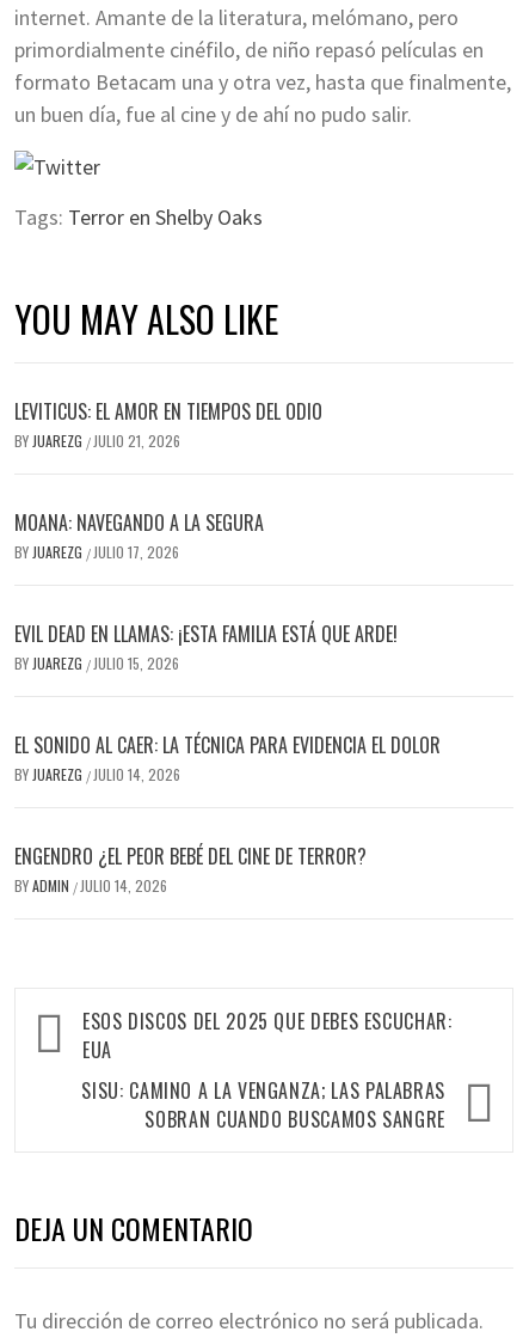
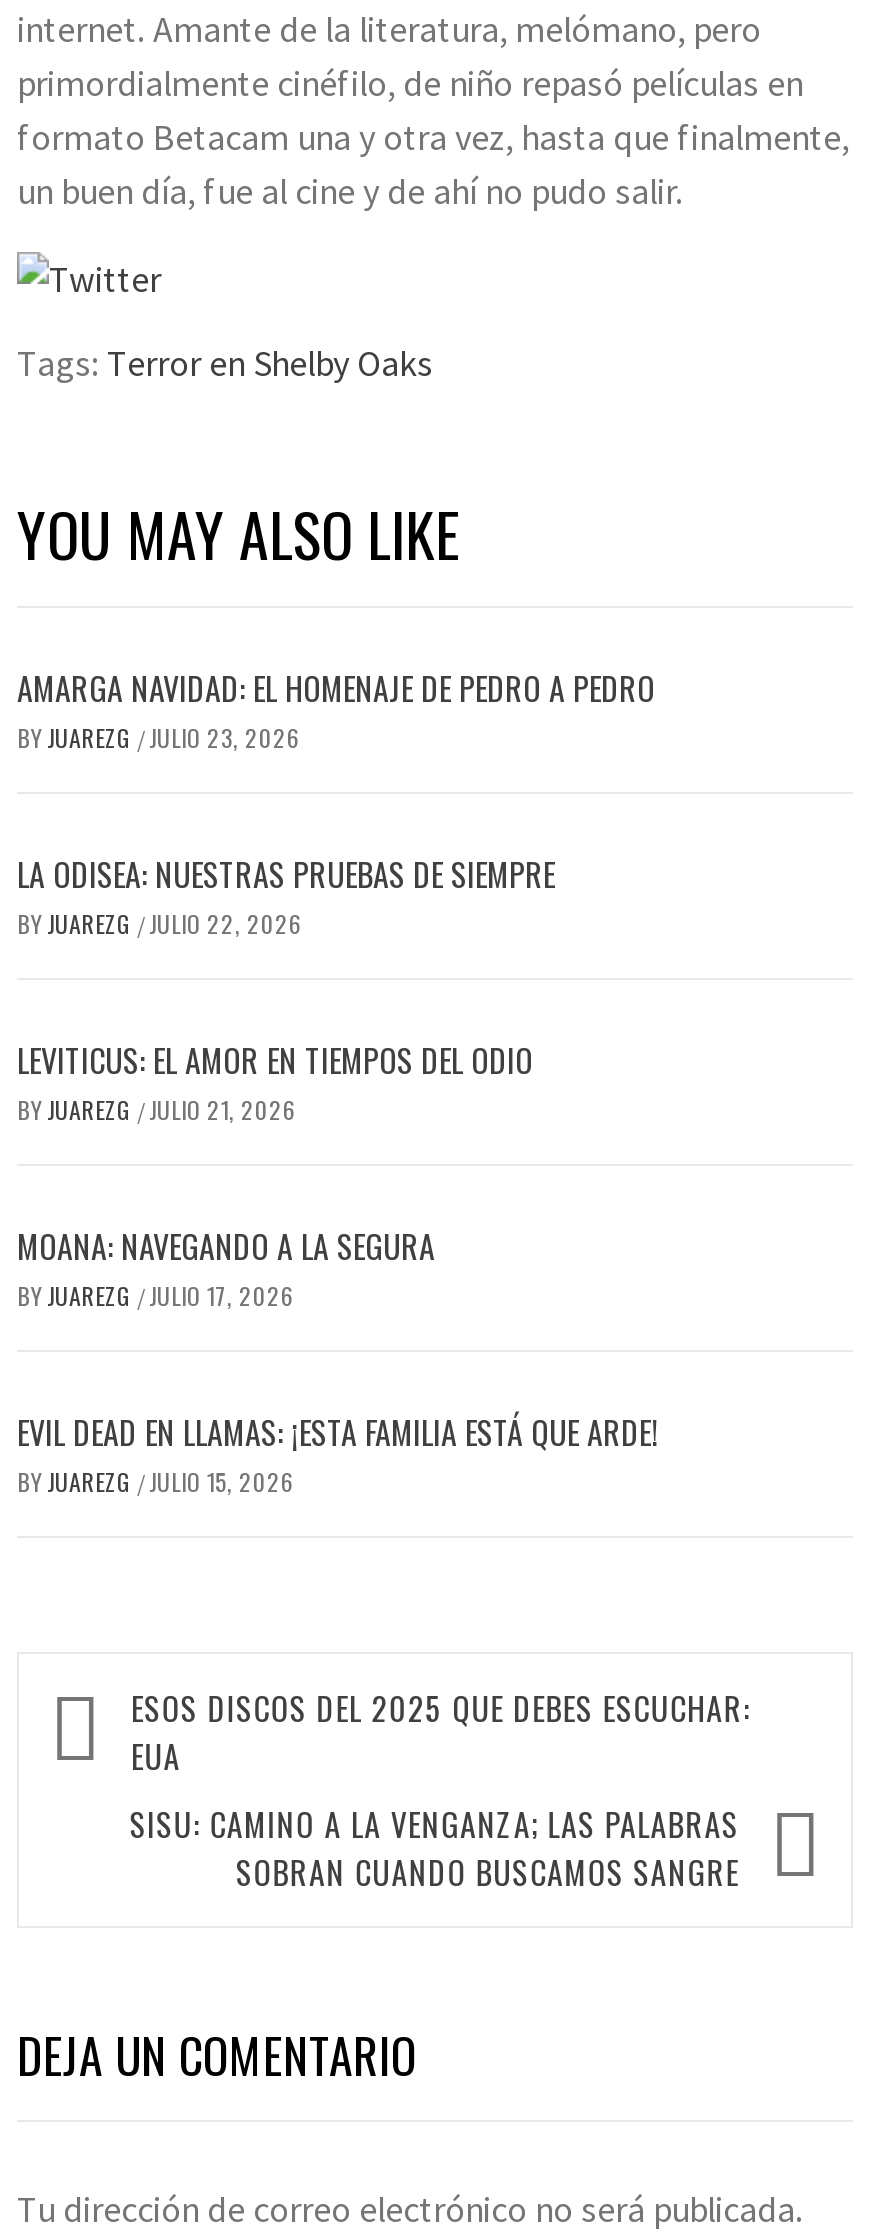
+ AMARGA NAVIDAD: EL HOMENAJE DE PEDRO A PEDRO
+ BY JUAREZG / JULIO 23, 2026
+ LA ODISEA: NUESTRAS PRUEBAS DE SIEMPRE
+ BY JUAREZG / JULIO 22, 2026

moved down: LEVITICUS: EL AMOR EN TIEMPOS DEL ODIO | BY JUAREZG / JULIO 21, 2026 | MOANA: NAVEGANDO A LA SEGURA | BY JUAREZG / JULIO 17, 2026 | EVIL DEAD EN LLAMAS: ¡ESTA FAMILIA ESTÁ QUE ARDE! | BY JUAREZG / JULIO 15, 2026

- EL SONIDO AL CAER: LA TÉCNICA PARA EVIDENCIA EL DOLOR
- BY JUAREZG / JULIO 14, 2026
- ENGENDRO ¿EL PEOR BEBÉ DEL CINE DE TERROR?
- BY ADMIN / JULIO 14, 2026
